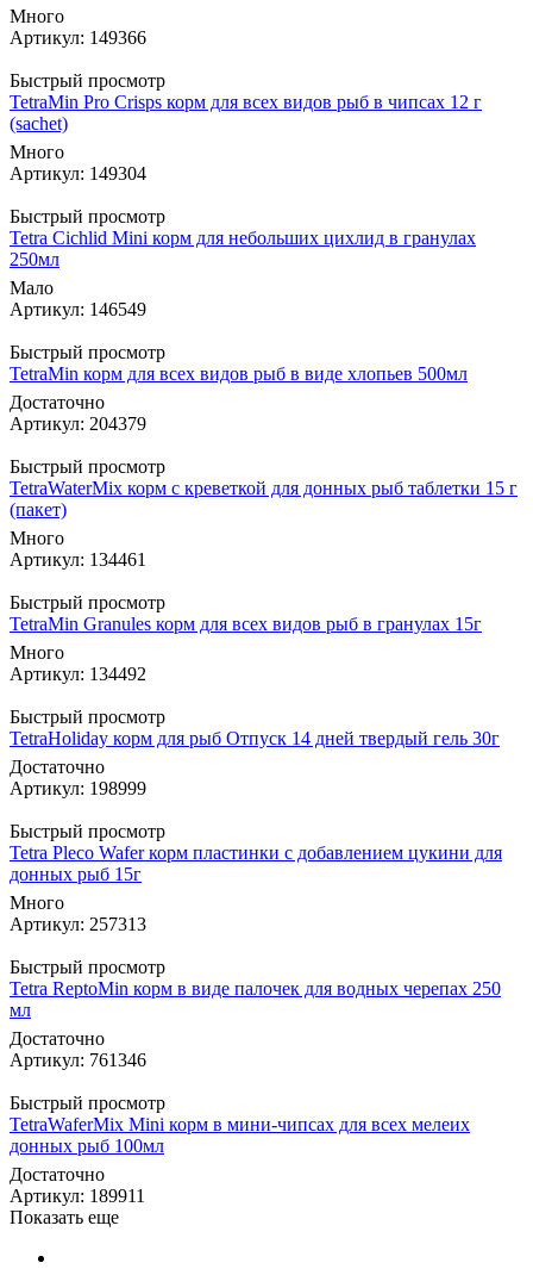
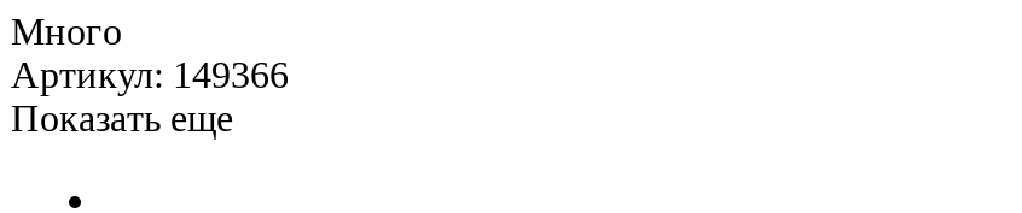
- Быстрый просмотр
- TetraMin Pro Crisps корм для всех видов рыб в чипсах 12 г
- (sachet)
- Много
- Артикул: 149304
- Быстрый просмотр
- Tetra Cichlid Mini корм для небольших цихлид в гранулах
- 250мл
- Мало
- Артикул: 146549
- Быстрый просмотр
- TetraMin корм для всех видов рыб в виде хлопьев 500мл
- Достаточно
- Артикул: 204379
- Быстрый просмотр
- TetraWaterMix корм с креветкой для донных рыб таблетки 15 г
- (пакет)
- Много
- Артикул: 134461
- Быстрый просмотр
- TetraMin Granules корм для всех видов рыб в гранулах 15г
- Много
- Артикул: 134492
- Быстрый просмотр
- TetraHoliday корм для рыб Отпуск 14 дней твердый гель 30г
- Достаточно
- Артикул: 198999
- Быстрый просмотр
- Tetra Pleco Wafer корм пластинки с добавлением цукини для
- донных рыб 15г
- Много
- Артикул: 257313
- Быстрый просмотр
- Tetra ReptoMin корм в виде палочек для водных черепах 250
- мл
- Достаточно
- Артикул: 761346
- Быстрый просмотр
- TetraWaferMix Mini корм в мини-чипсах для всех мелеих
- донных рыб 100мл
- Достаточно
- Артикул: 189911
